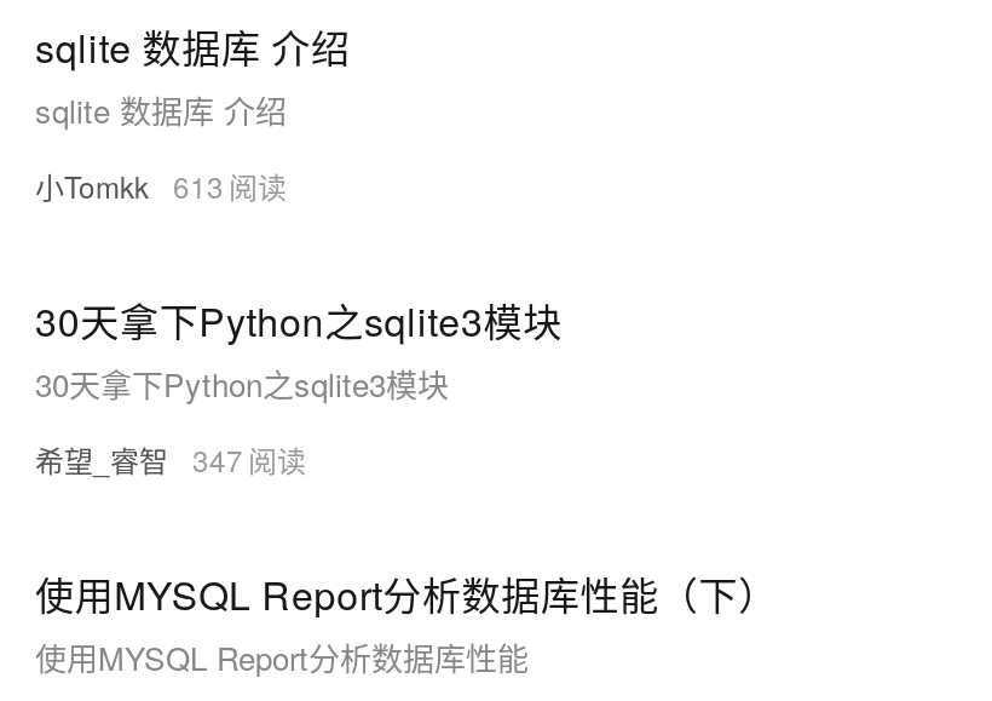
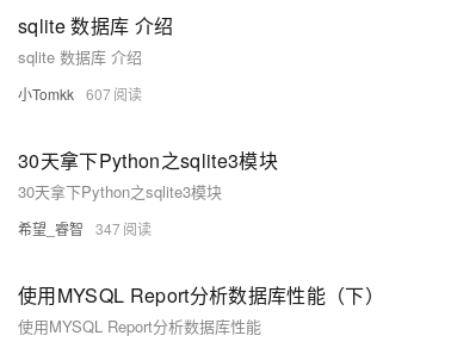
- 小Tomkk 613
+ 小Tomkk 607
